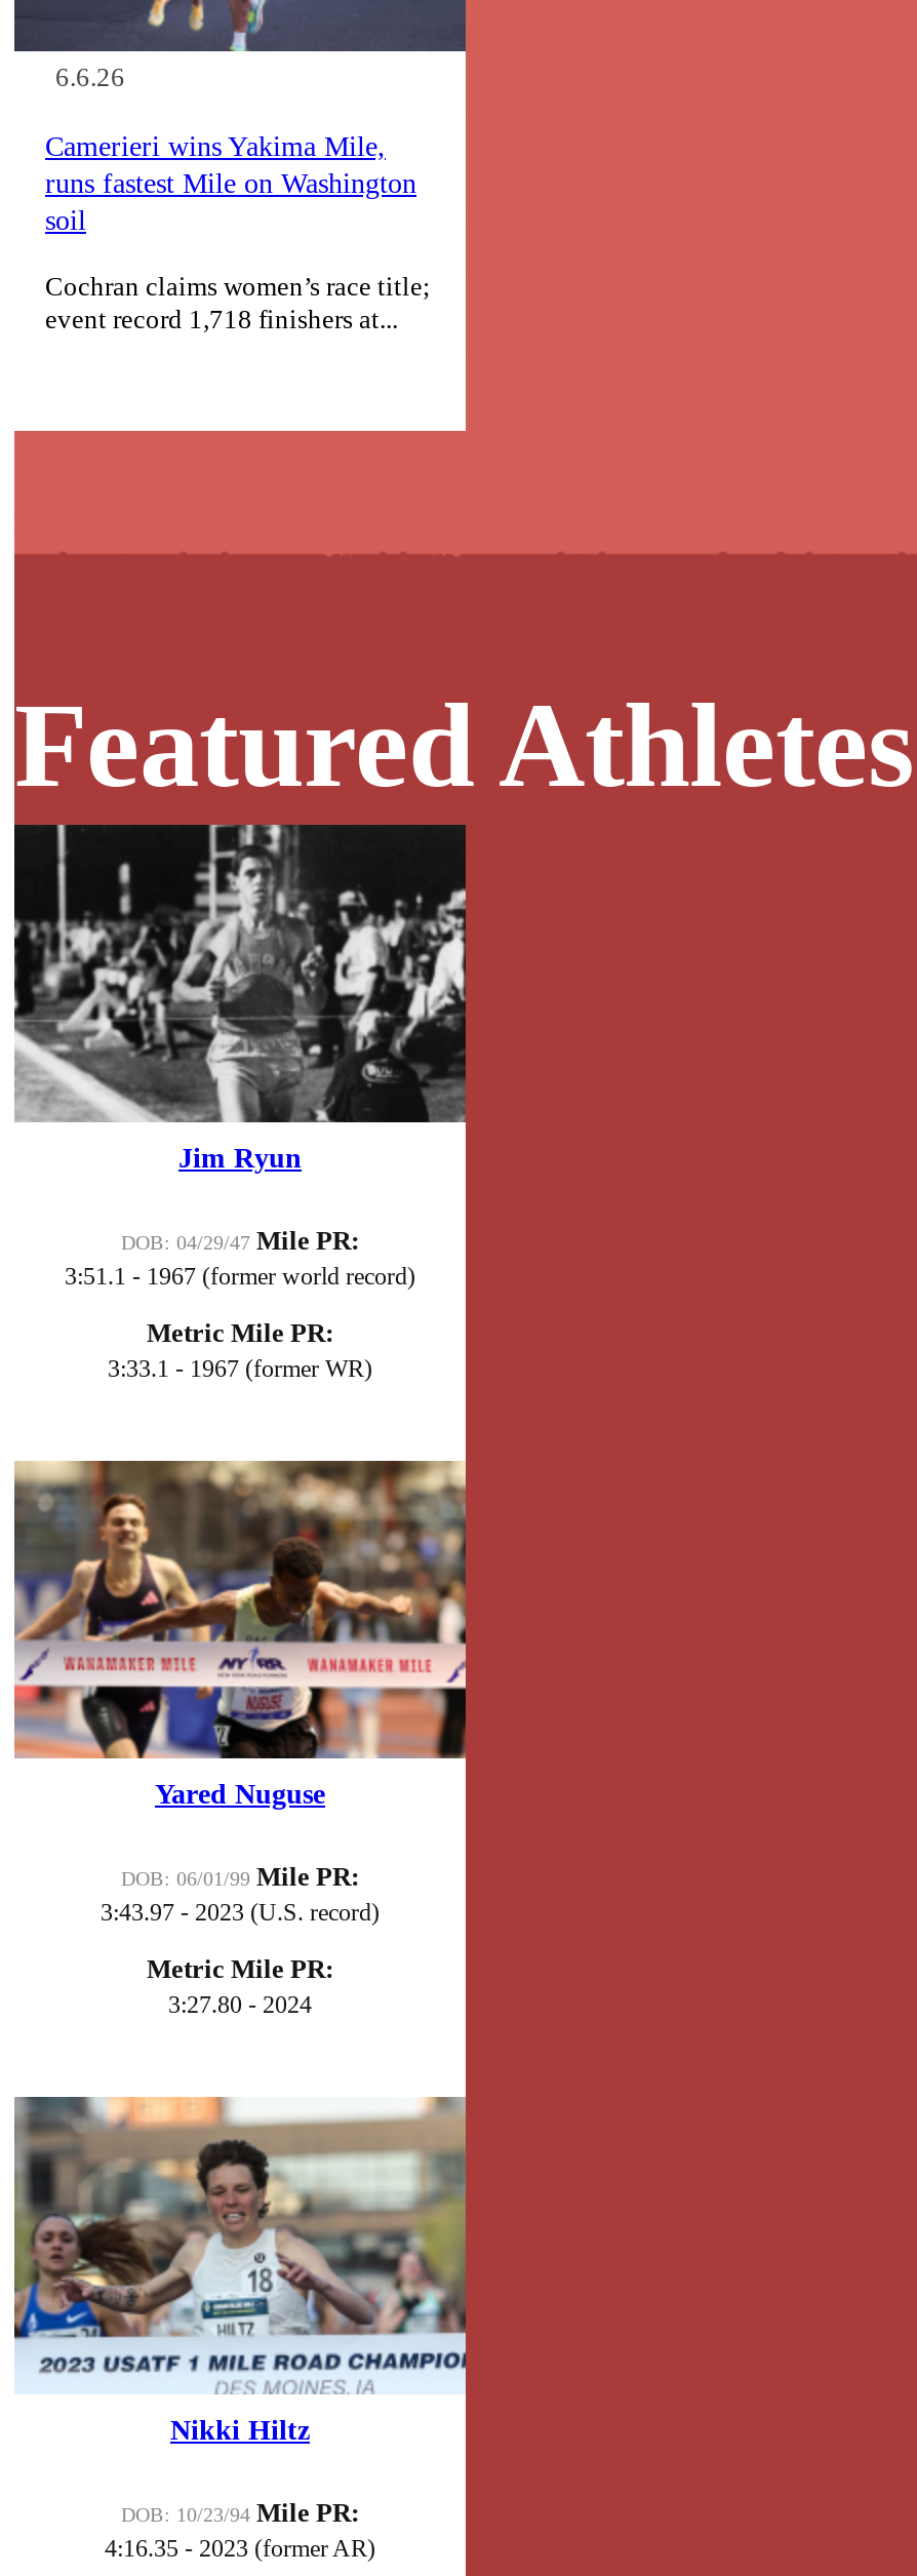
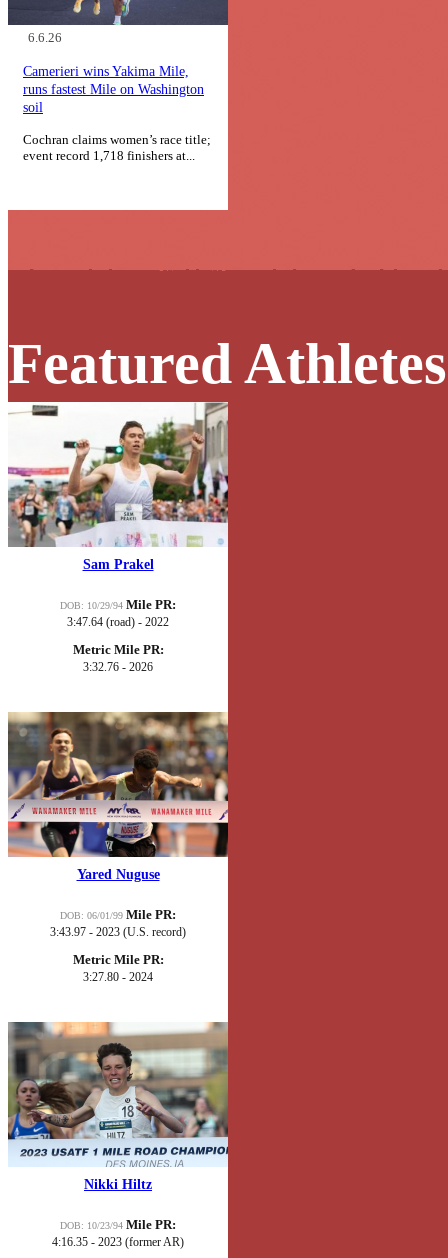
- [image]
- Jim Ryun
+ [image]
+ Sam Prakel

- DOB: 04/29/47 Mile PR:
- 3:51.1 - 1967 (former world record)
+ DOB: 10/29/94 Mile PR:
+ 3:47.64 (road) - 2022

- 3:33.1 - 1967 (former WR)
+ 3:32.76 - 2026
